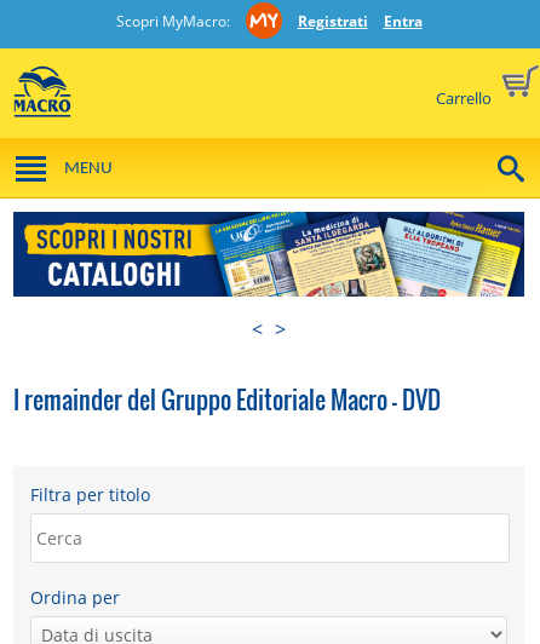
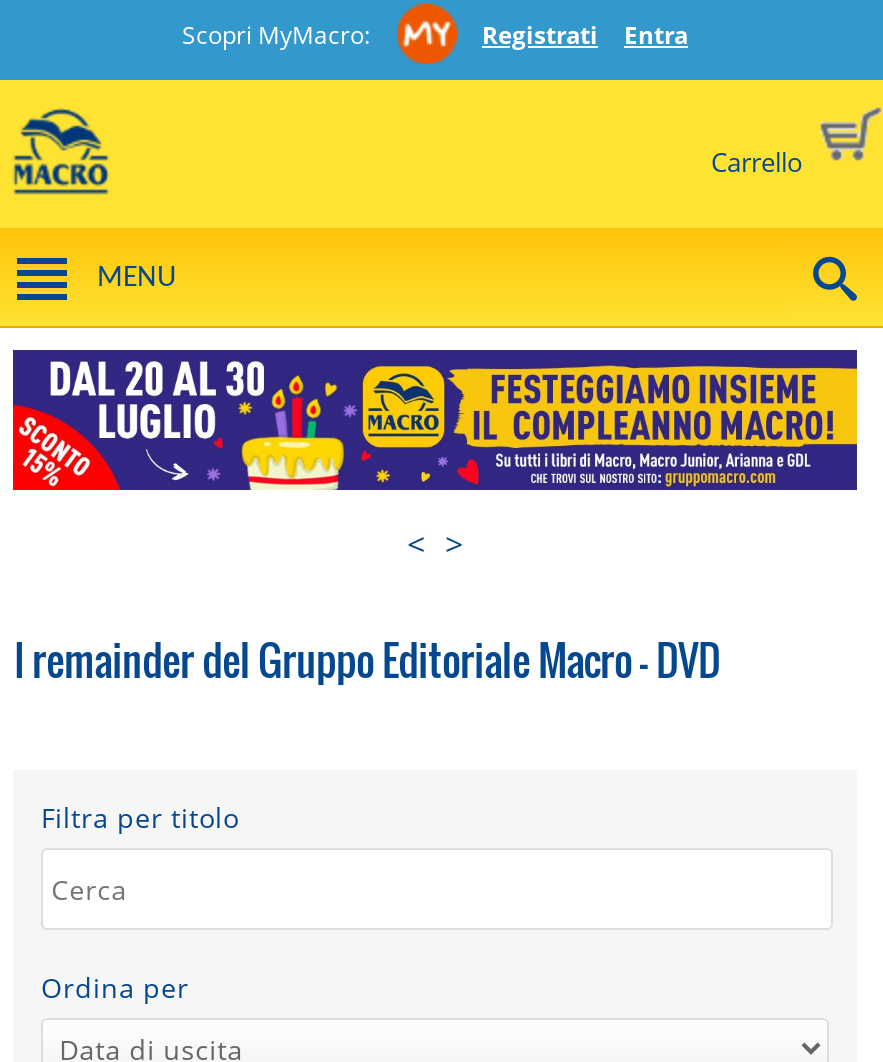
- [image]
+ [image]
